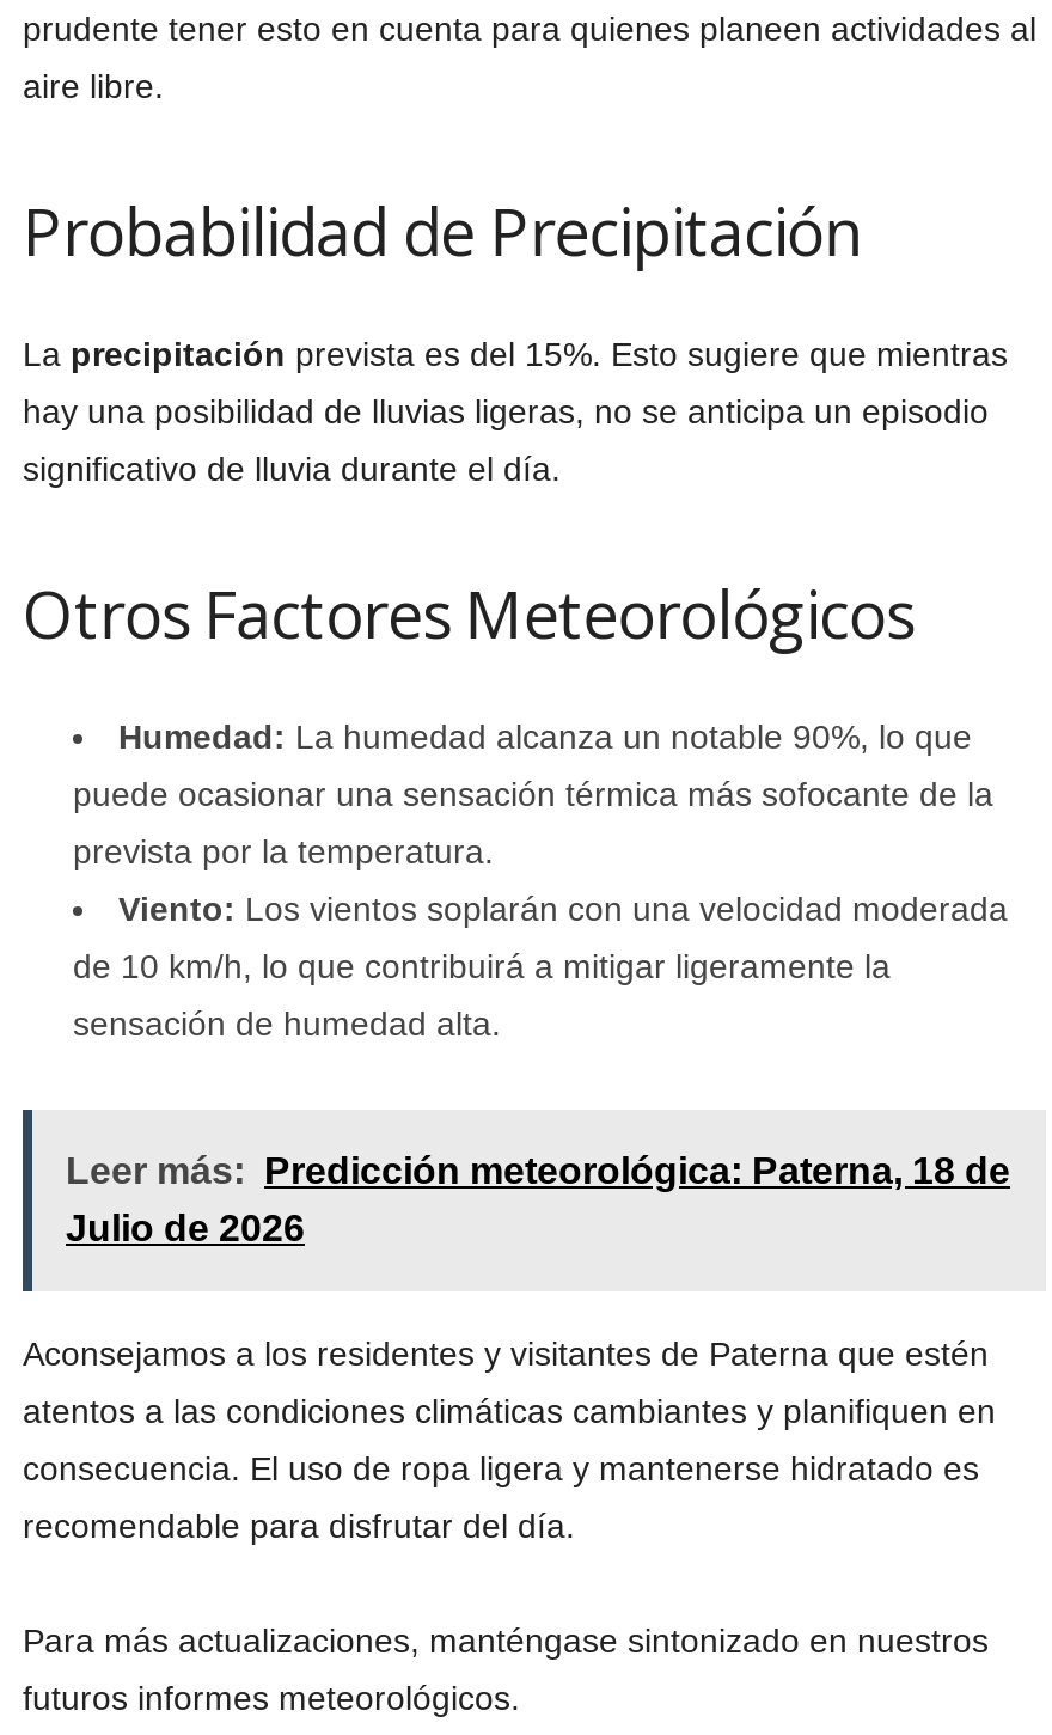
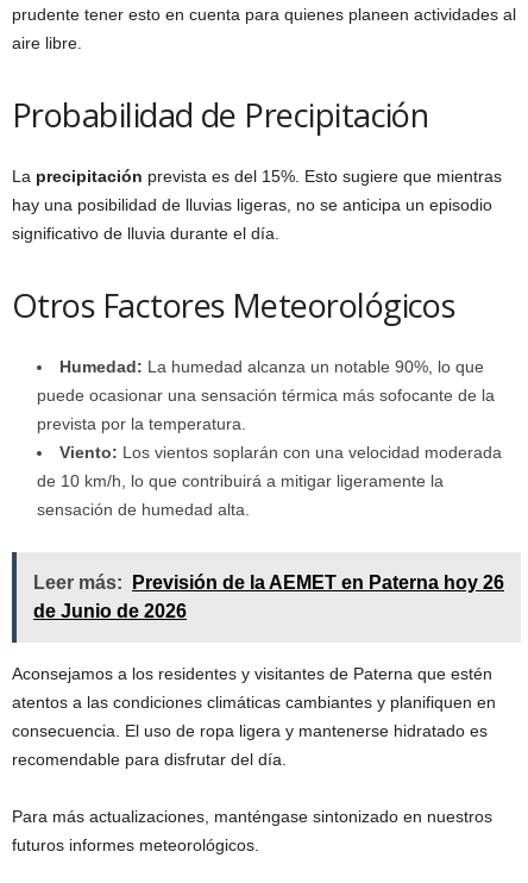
- Leer más: Predicción meteorológica: Paterna, 18 de
- Julio de 2026
+ Leer más: Previsión de la AEMET en Paterna hoy 26
+ de Junio de 2026
